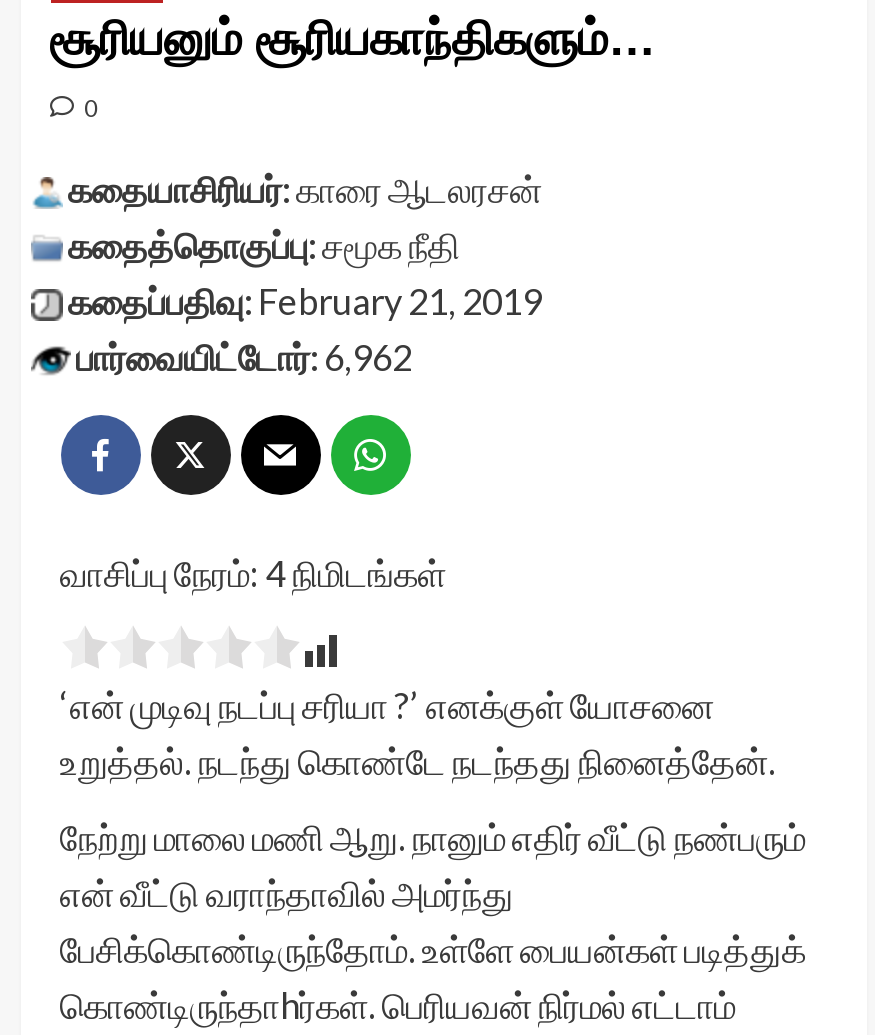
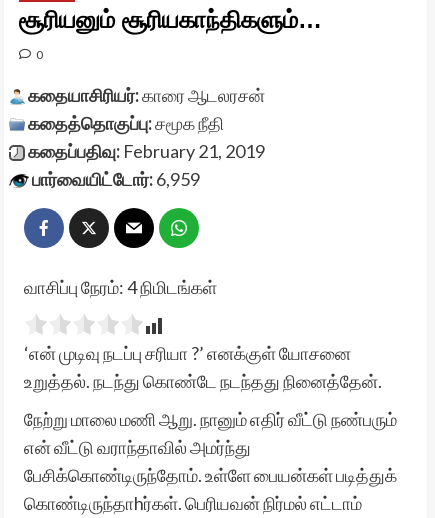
- பார்வையிட்டோர்: 6,962
+ பார்வையிட்டோர்: 6,959
